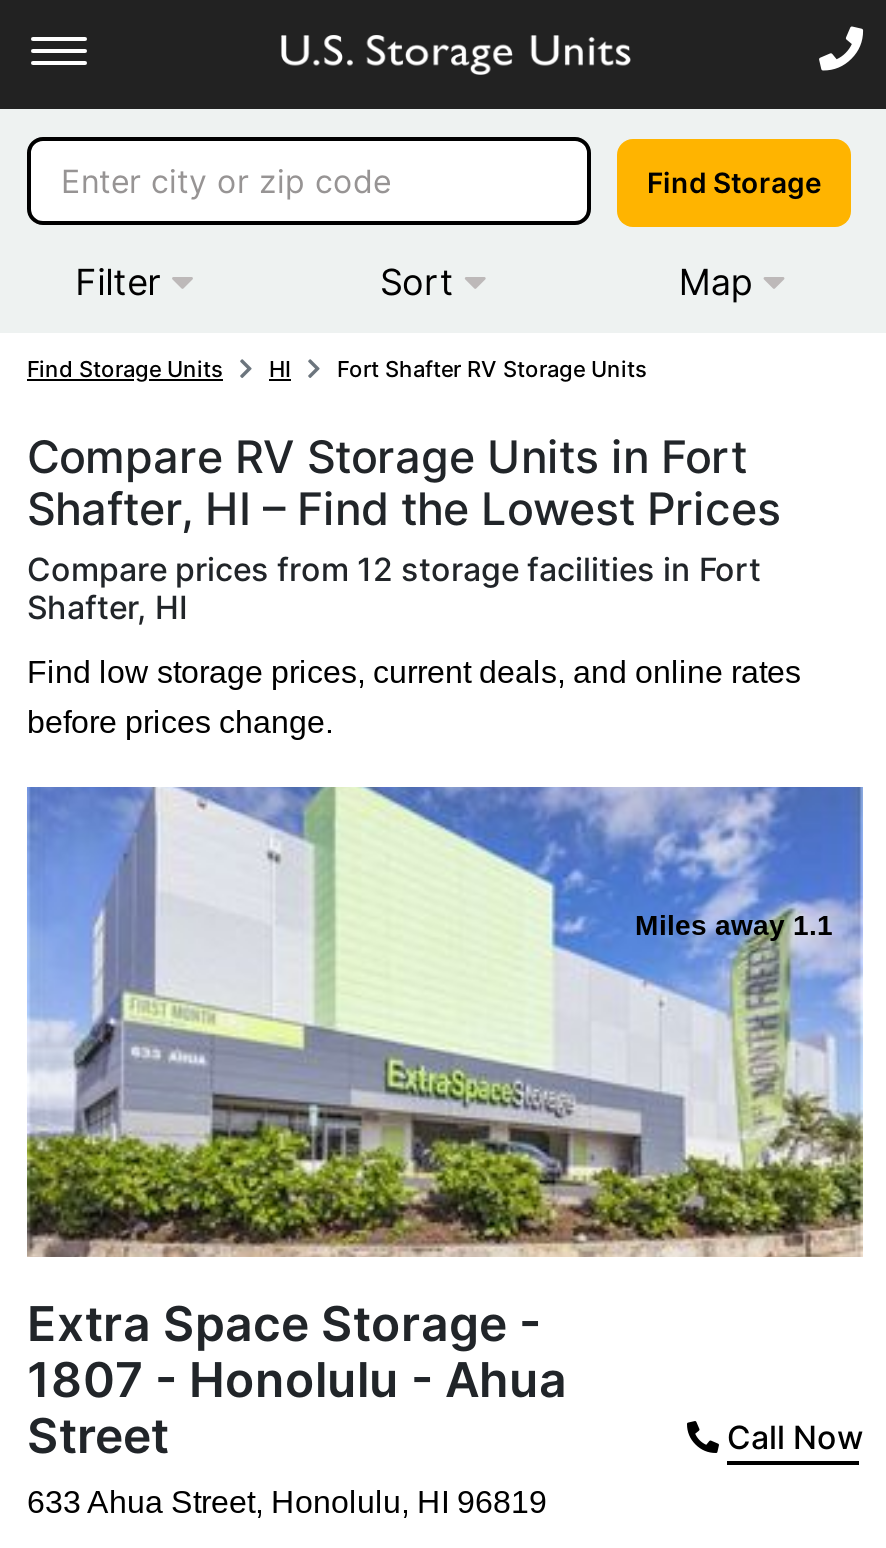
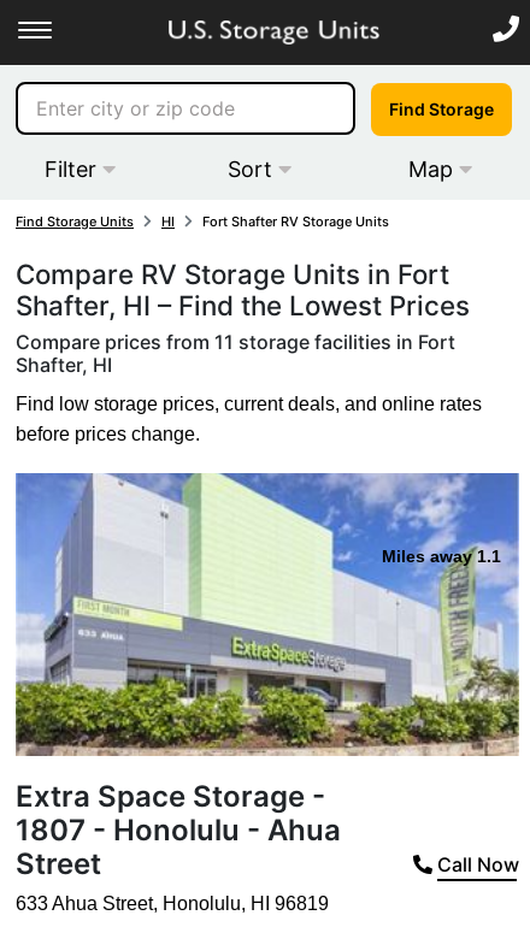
- Compare prices from 12 storage facilities in Fort
+ Compare prices from 11 storage facilities in Fort
